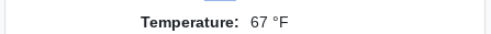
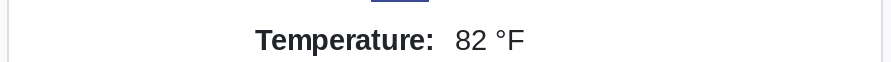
- Temperature: 67 °F
+ Temperature: 82 °F
